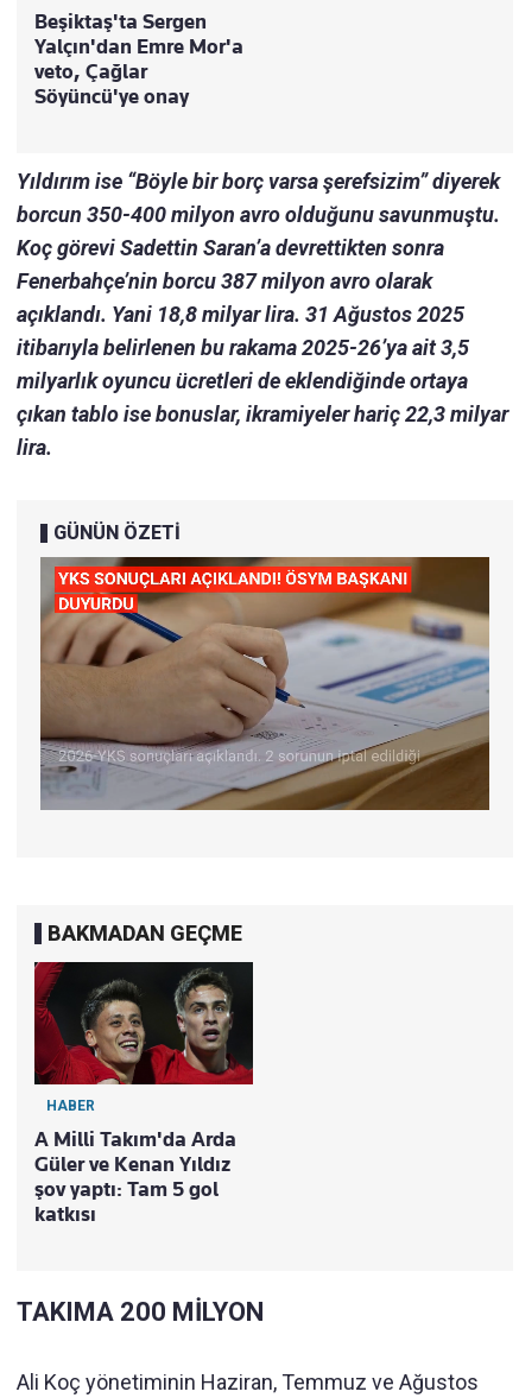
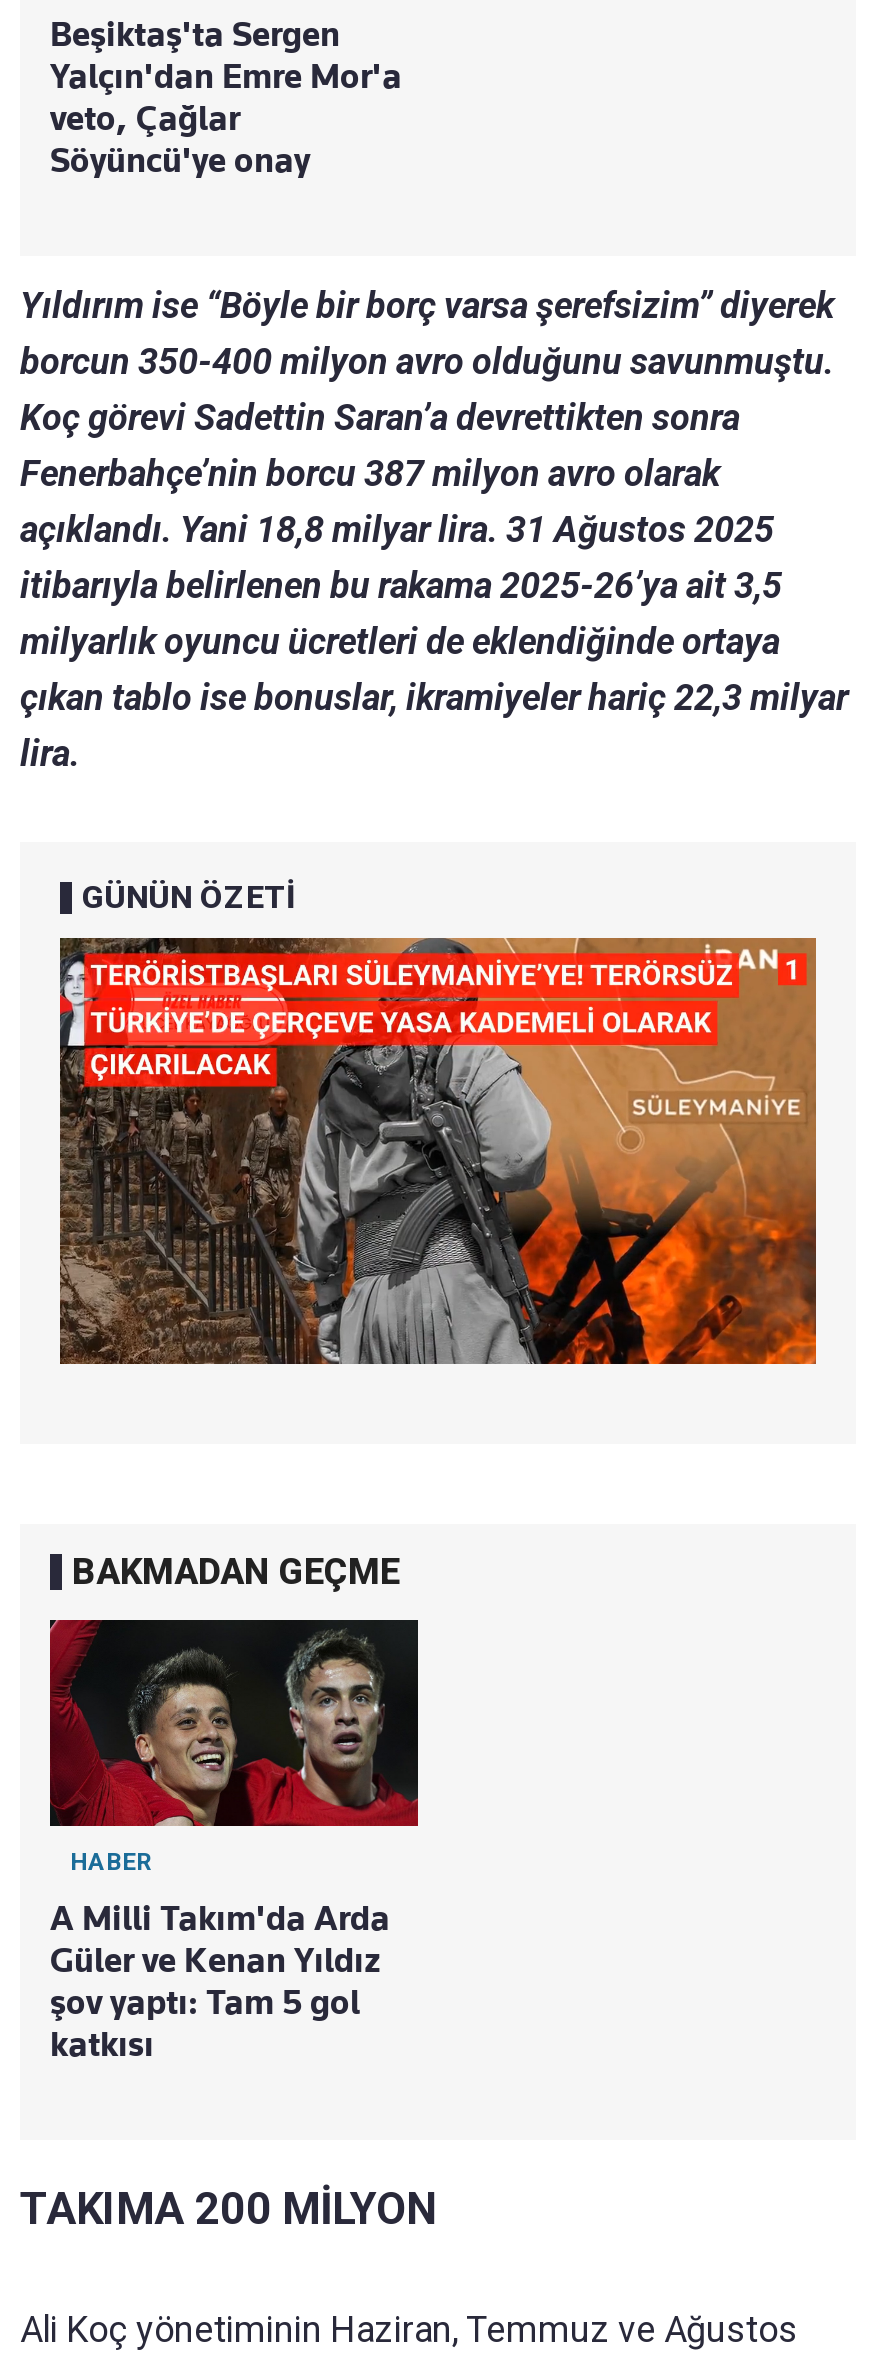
- [image]
+ [image]
